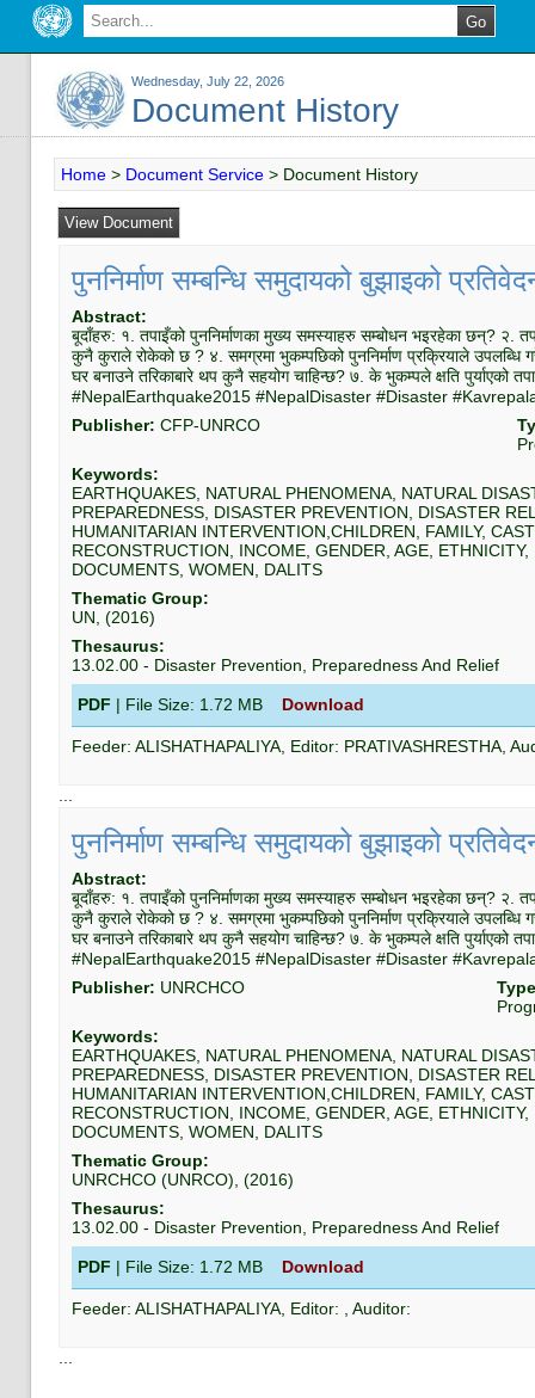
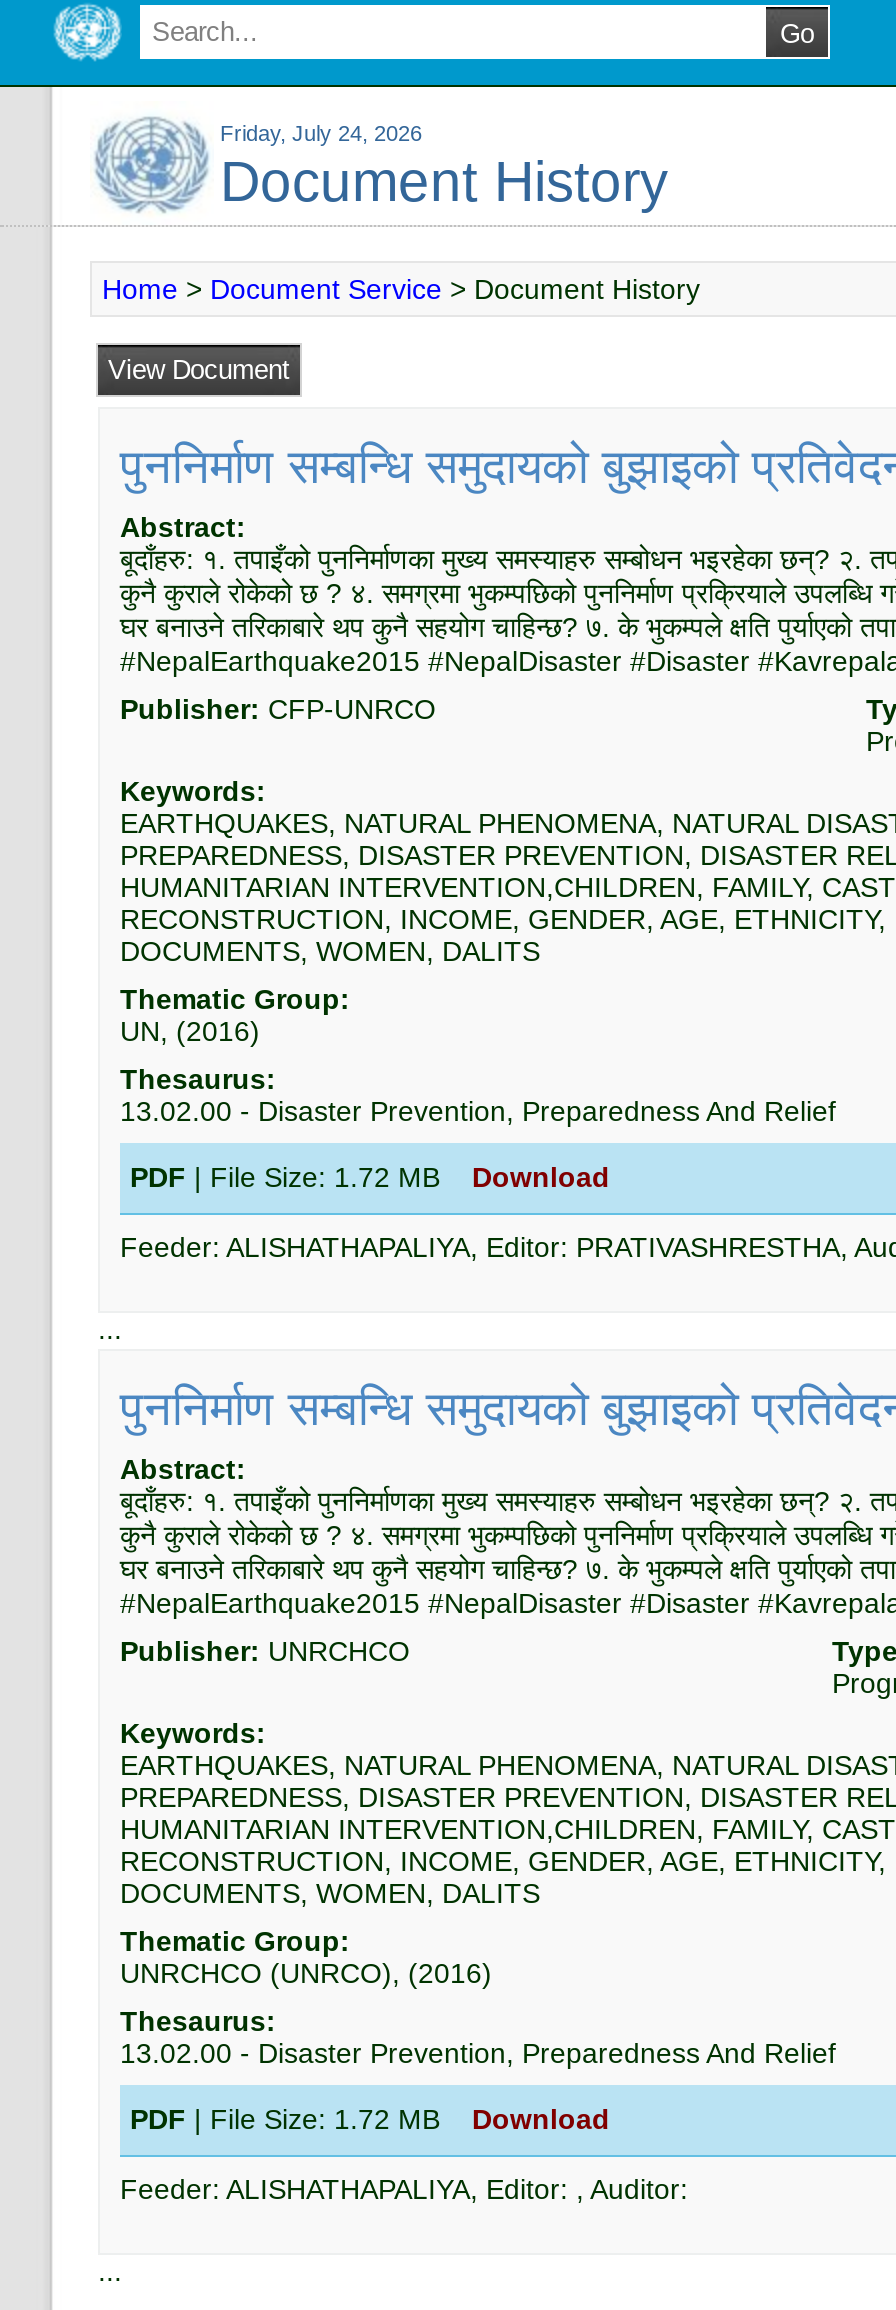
- Wednesday, July 22, 2026
+ Friday, July 24, 2026
